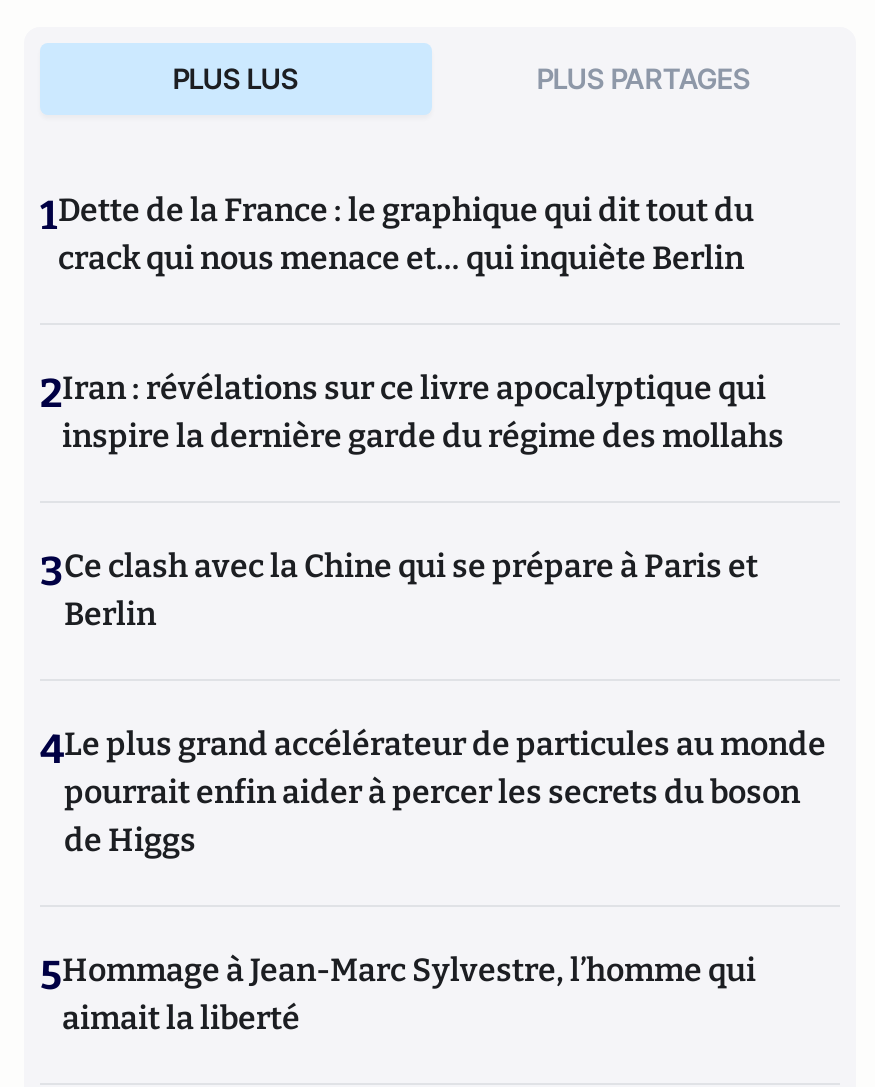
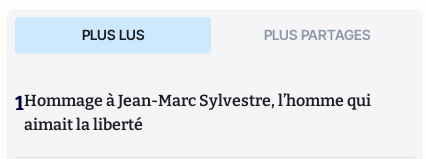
- 1Dette de la France : le graphique qui dit tout du
- crack qui nous menace et… qui inquiète Berlin
- 2Iran : révélations sur ce livre apocalyptique qui
- inspire la dernière garde du régime des mollahs
- 3Ce clash avec la Chine qui se prépare à Paris et
- Berlin
- 4Le plus grand accélérateur de particules au monde
- pourrait enfin aider à percer les secrets du boson
- de Higgs
- 5Hommage à Jean-Marc Sylvestre, l’homme qui
+ 1Hommage à Jean-Marc Sylvestre, l’homme qui
